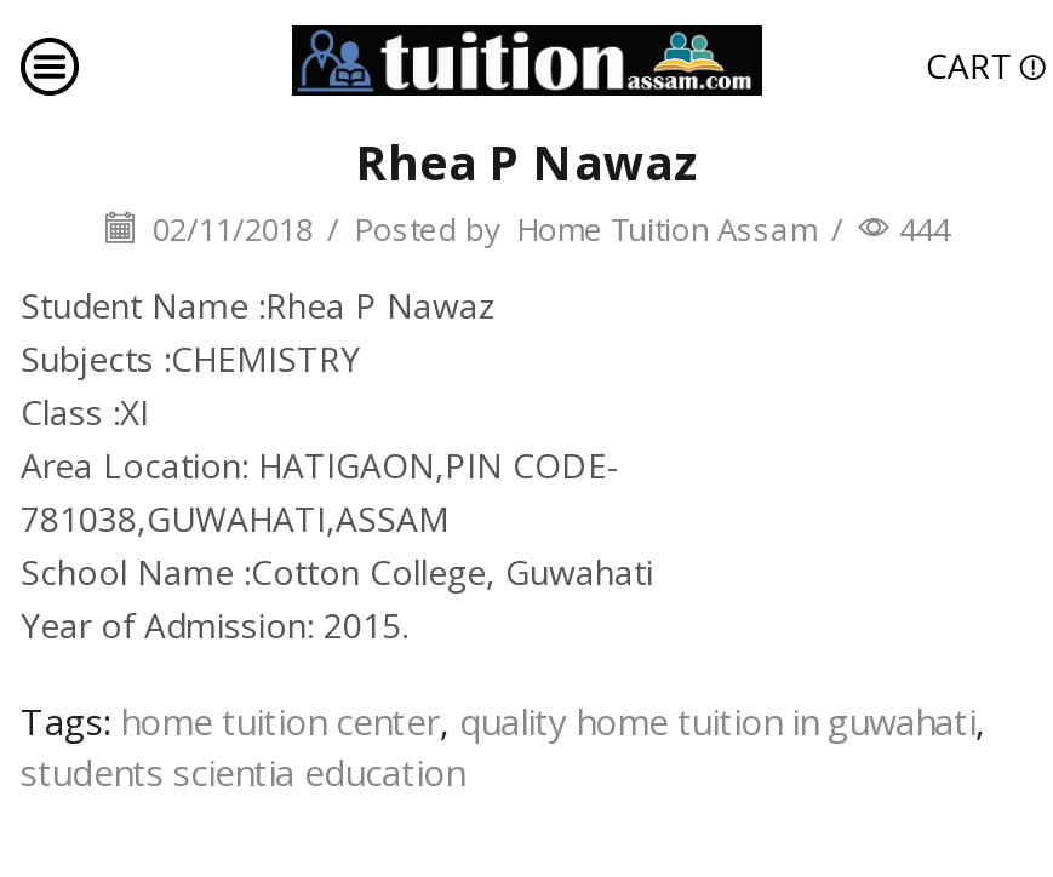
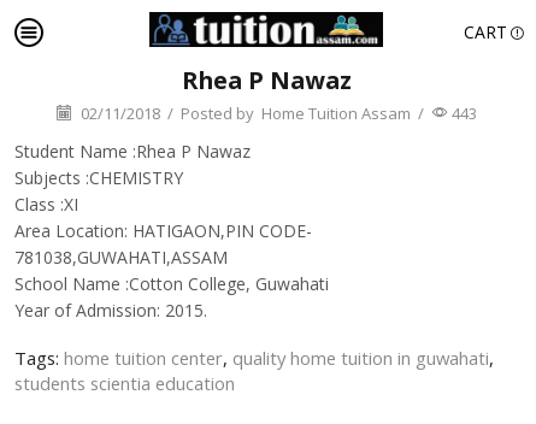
- 02/11/2018 / Posted by Home Tuition Assam / 444
+ 02/11/2018 / Posted by Home Tuition Assam / 443
